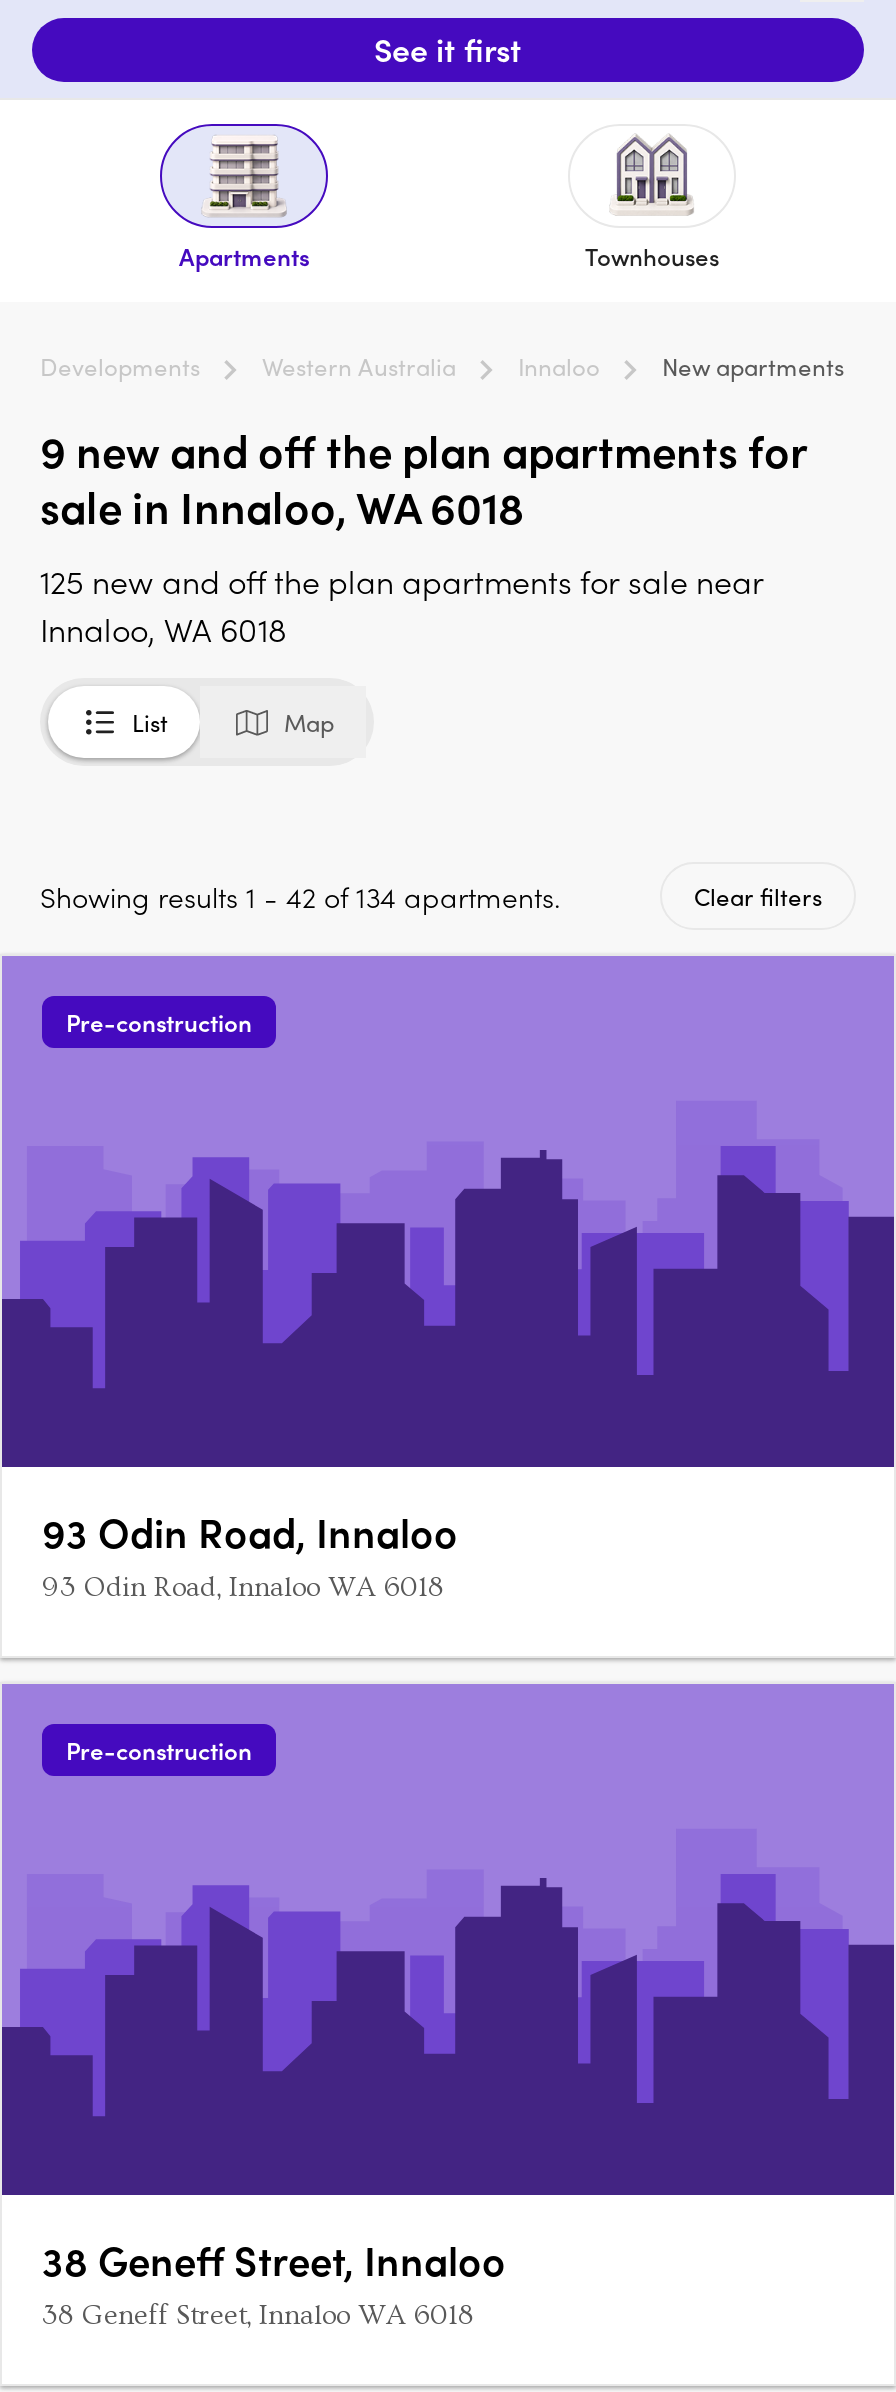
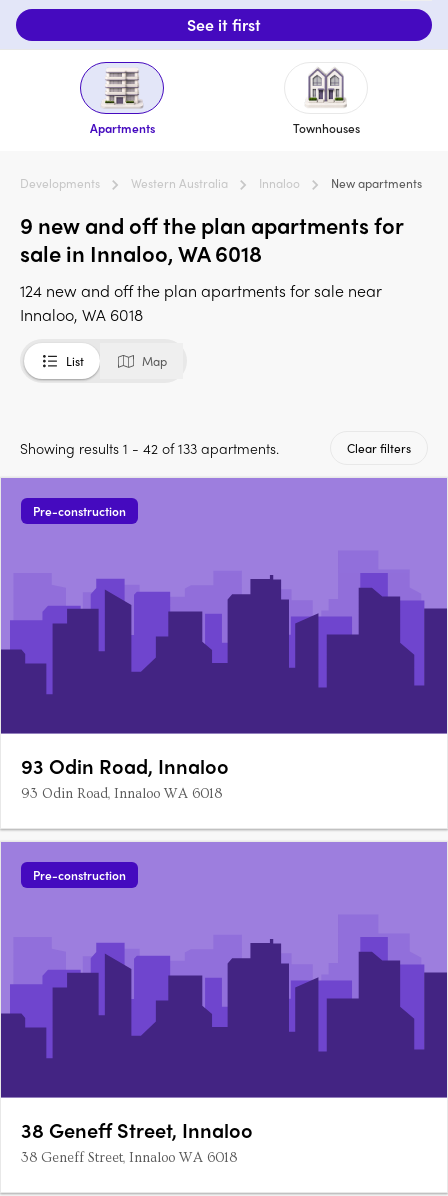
- 125 new and off the plan apartments for sale near
+ 124 new and off the plan apartments for sale near

- Showing results 1 - 42 of 134 apartments.
+ Showing results 1 - 42 of 133 apartments.
